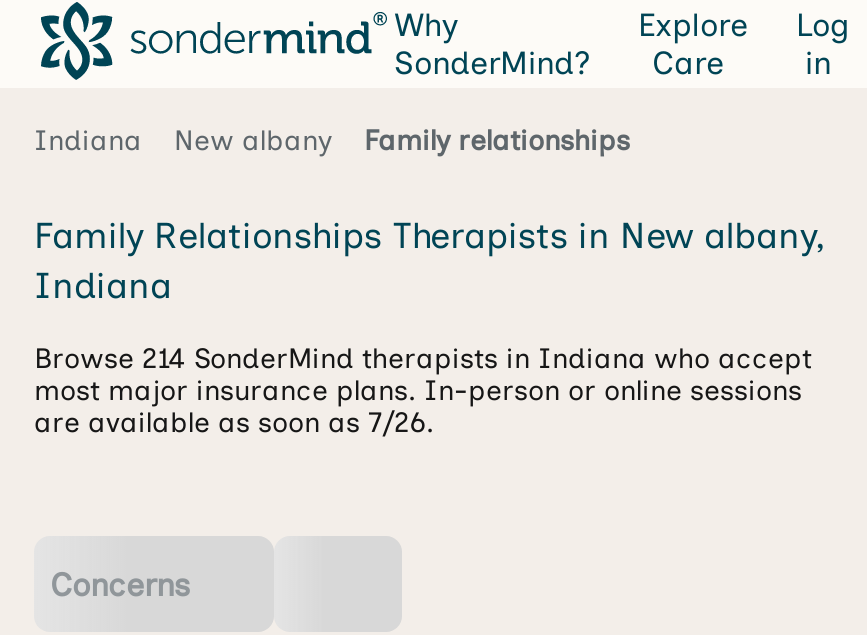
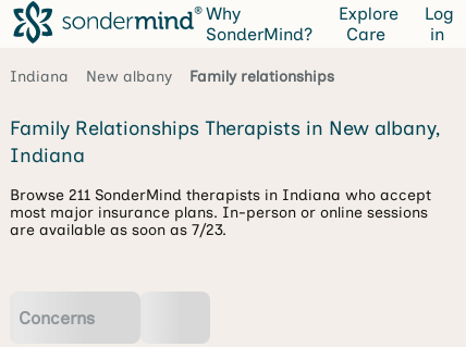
- Browse 214 SonderMind therapists in Indiana who accept
+ Browse 211 SonderMind therapists in Indiana who accept

- are available as soon as 7/26.
+ are available as soon as 7/23.
